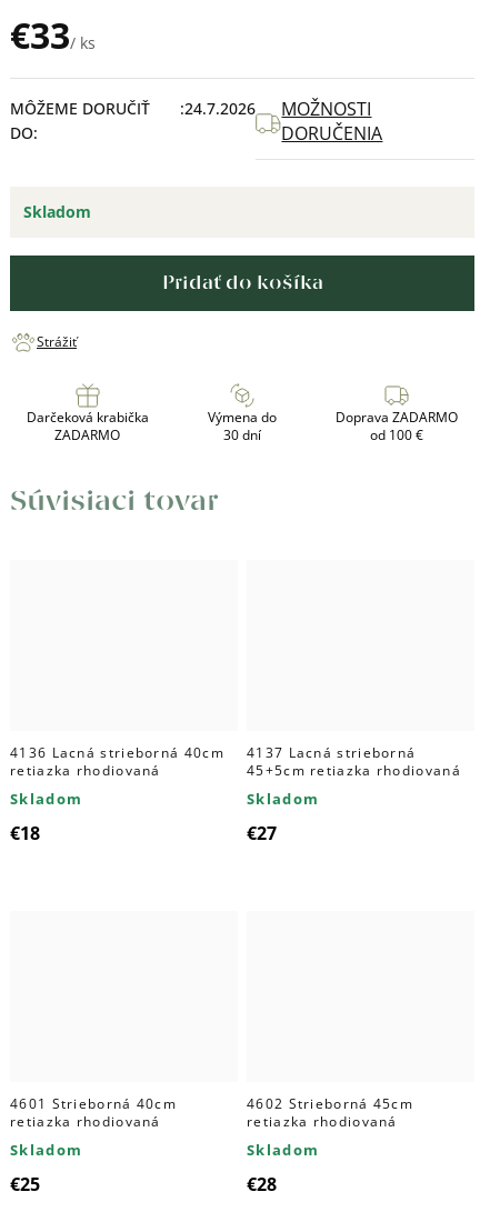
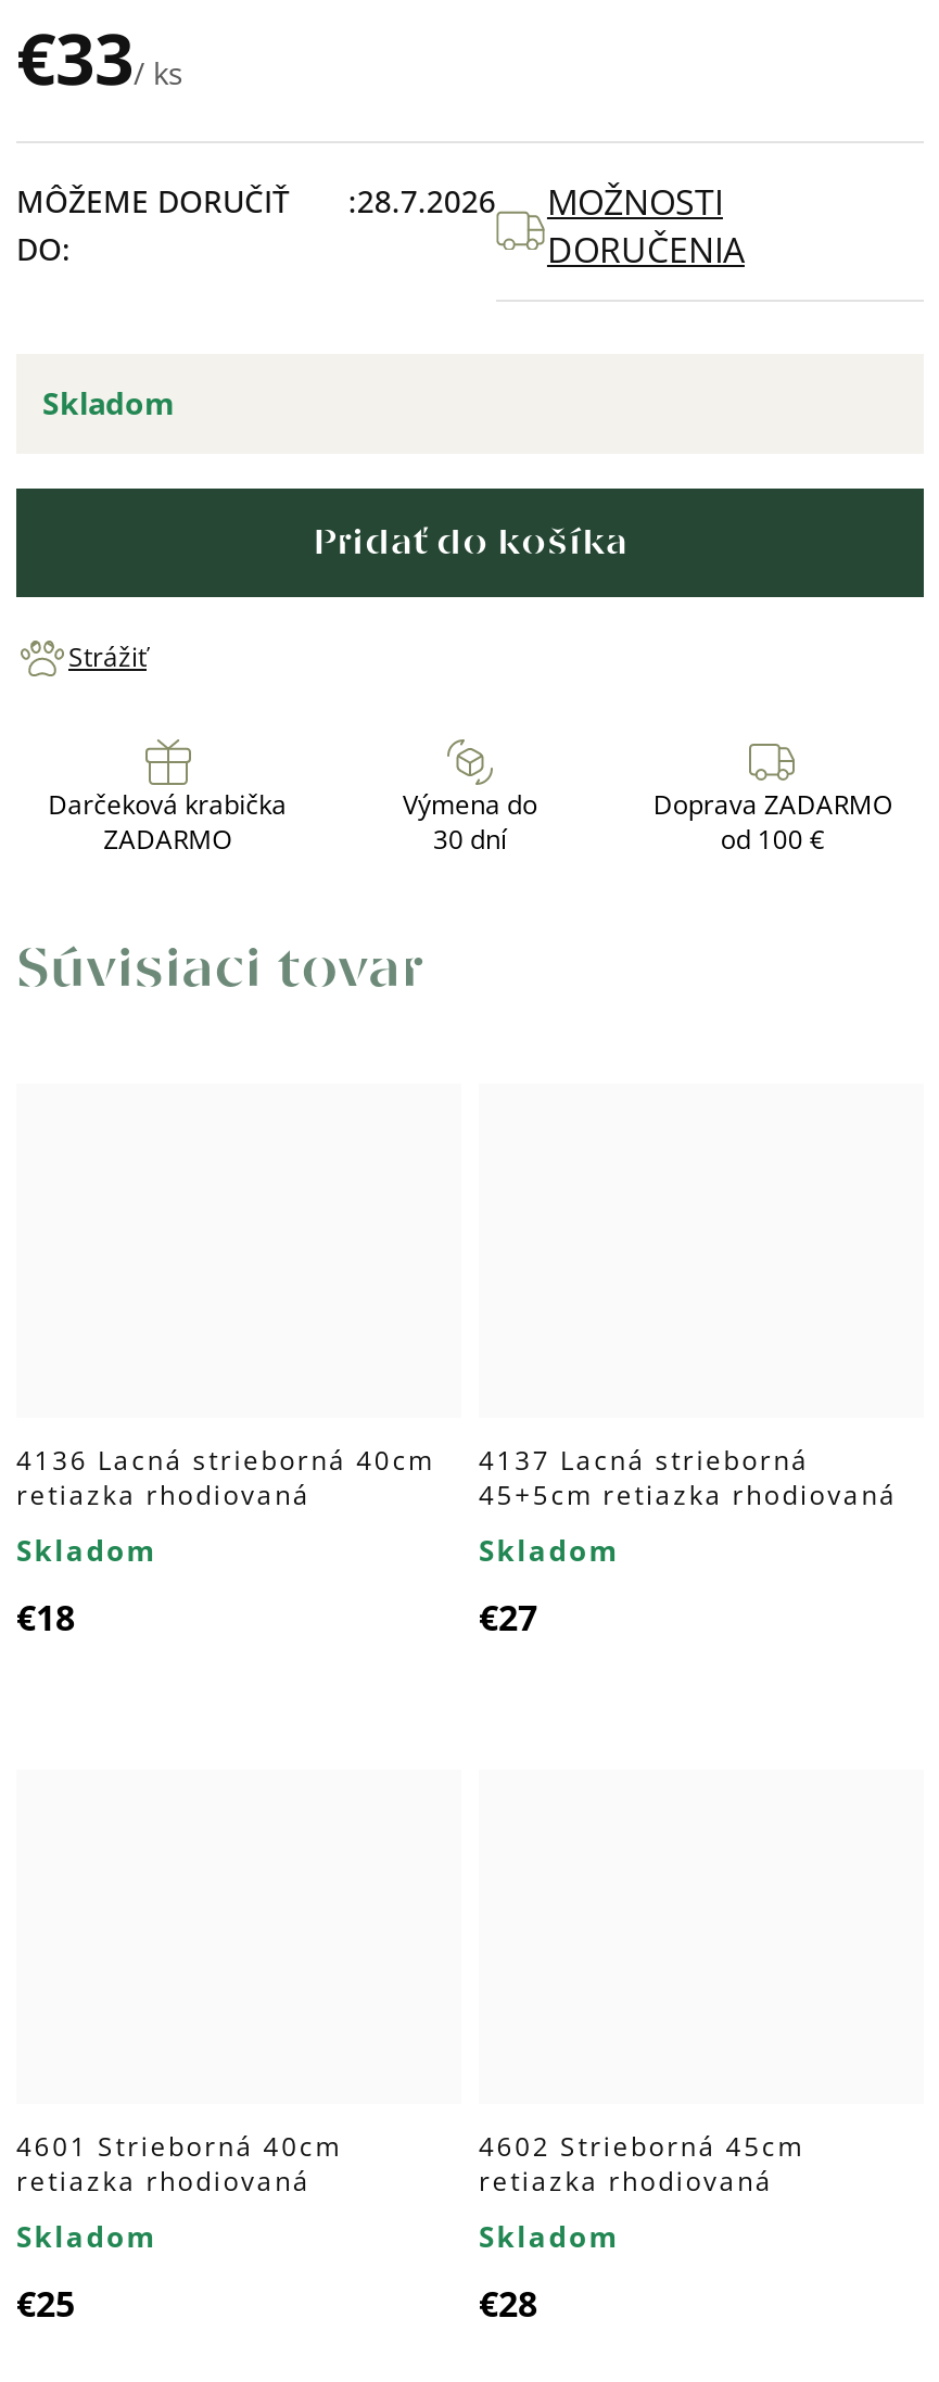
- MÔŽEME DORUČIŤ 24.7.2026 MOŽNOSTI
+ MÔŽEME DORUČIŤ 28.7.2026 MOŽNOSTI
